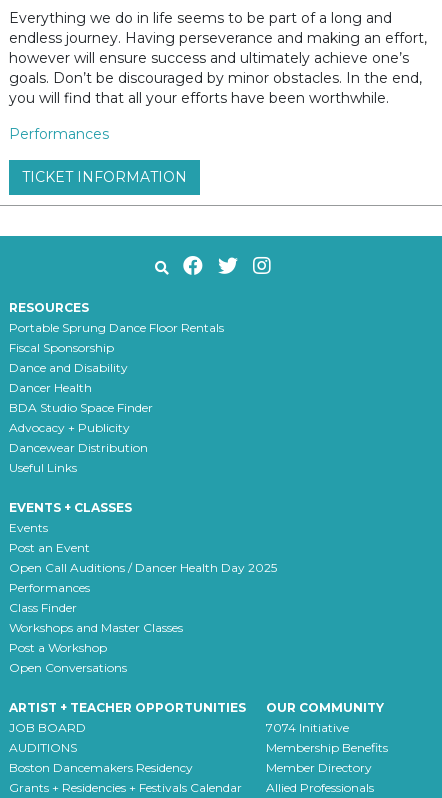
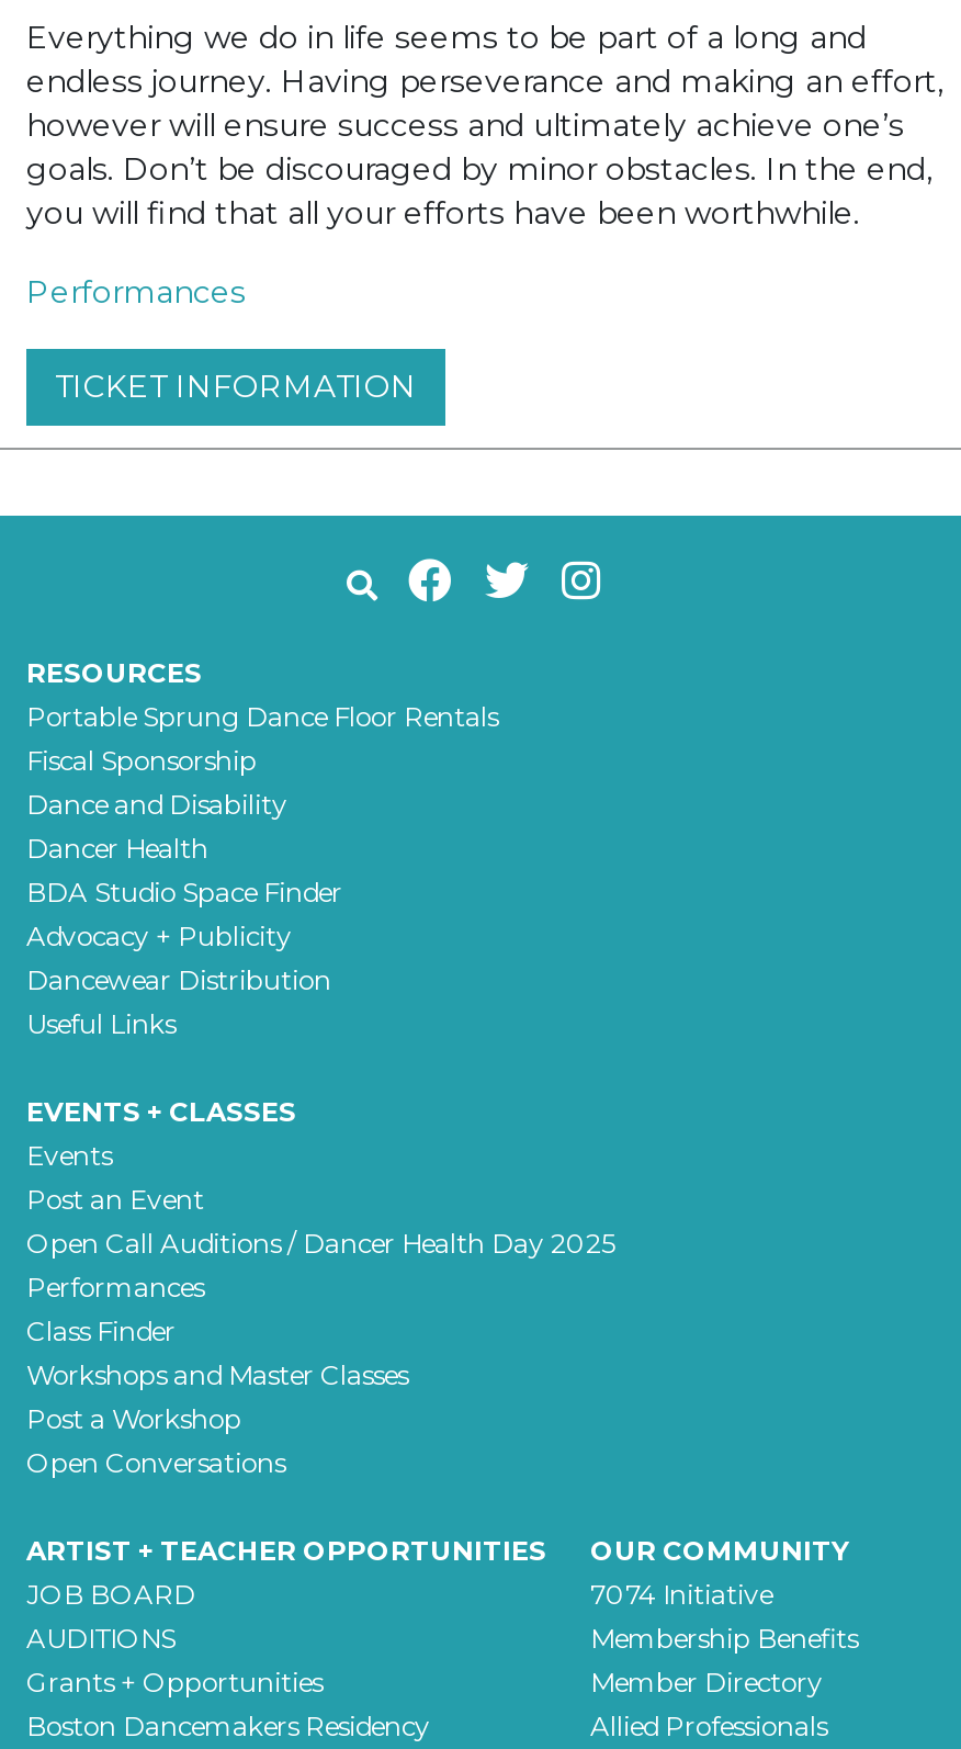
moved down: Boston Dancemakers Residency

+ Grants + Opportunities

- Grants + Residencies + Festivals Calendar
